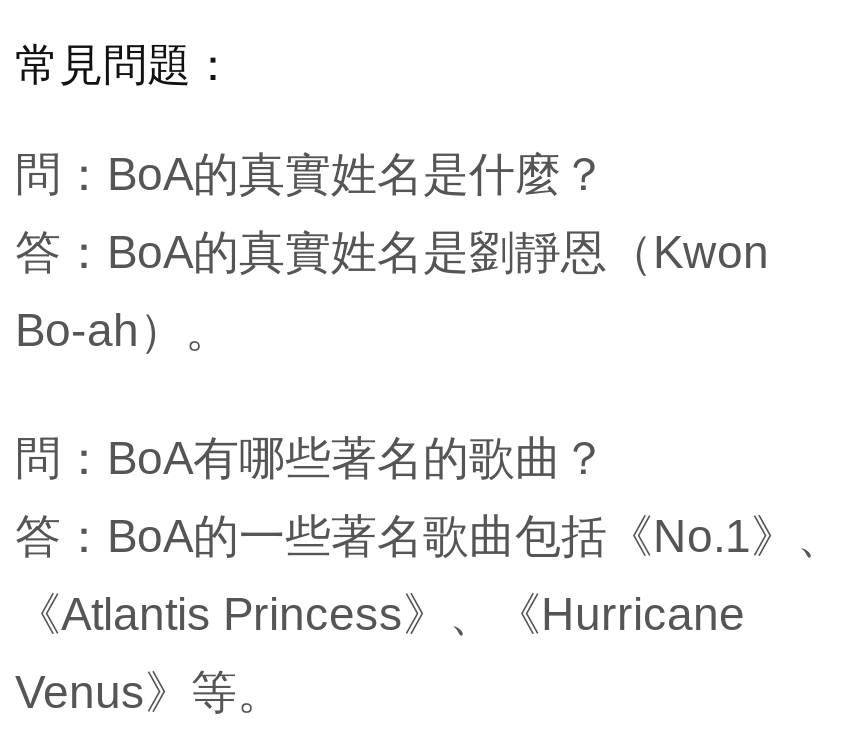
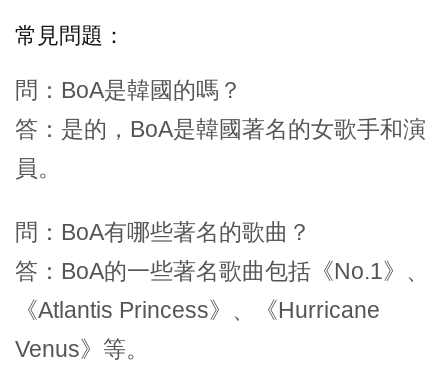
- 問：BoA的真實姓名是什麼？
+ 問：BoA是韓國的嗎？

- 答：BoA的真實姓名是劉靜恩（Kwon
+ 答：是的，BoA是韓國著名的女歌手和演

- Bo-ah）。
+ 員。
